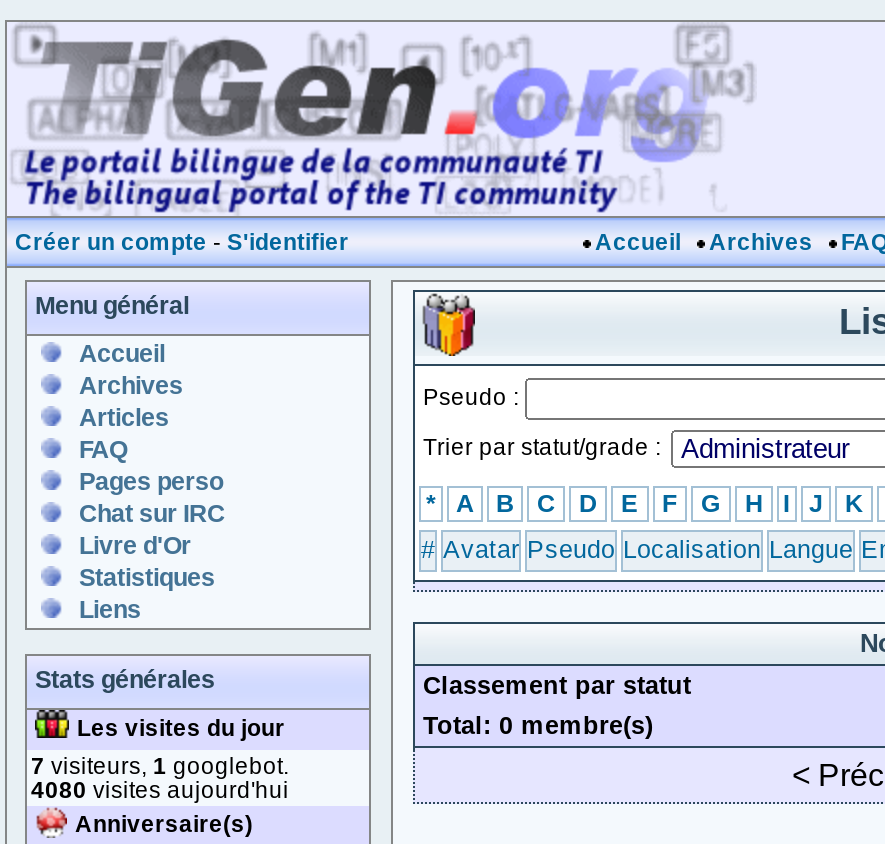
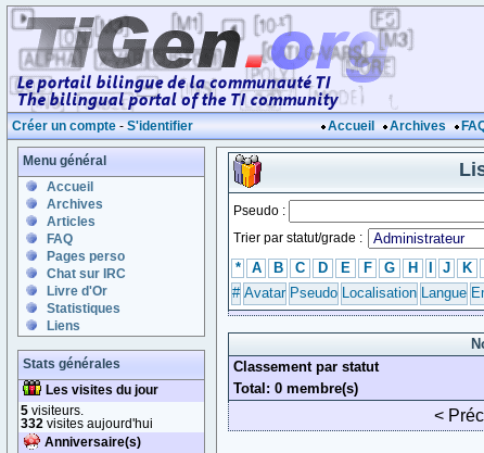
- 7 visiteurs, 1 googlebot.
- 4080 visites aujourd'hui
+ 5 visiteurs.
+ 332 visites aujourd'hui
